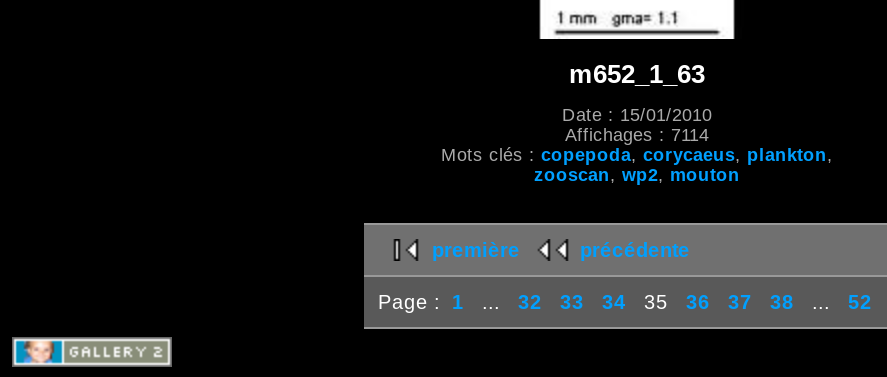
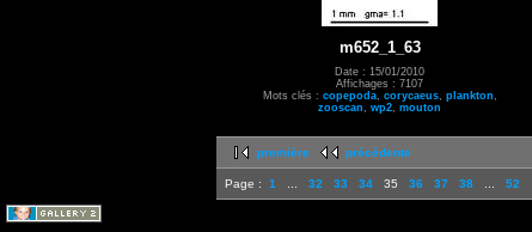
- Affichages : 7114
+ Affichages : 7107
